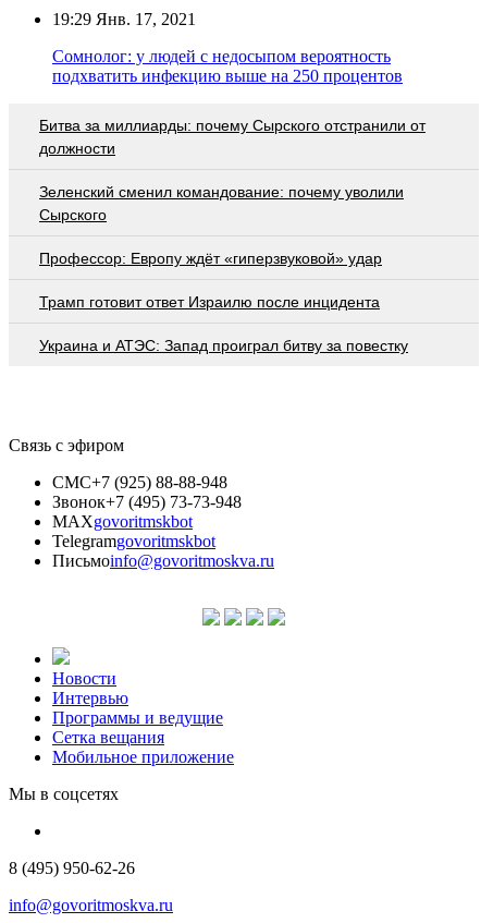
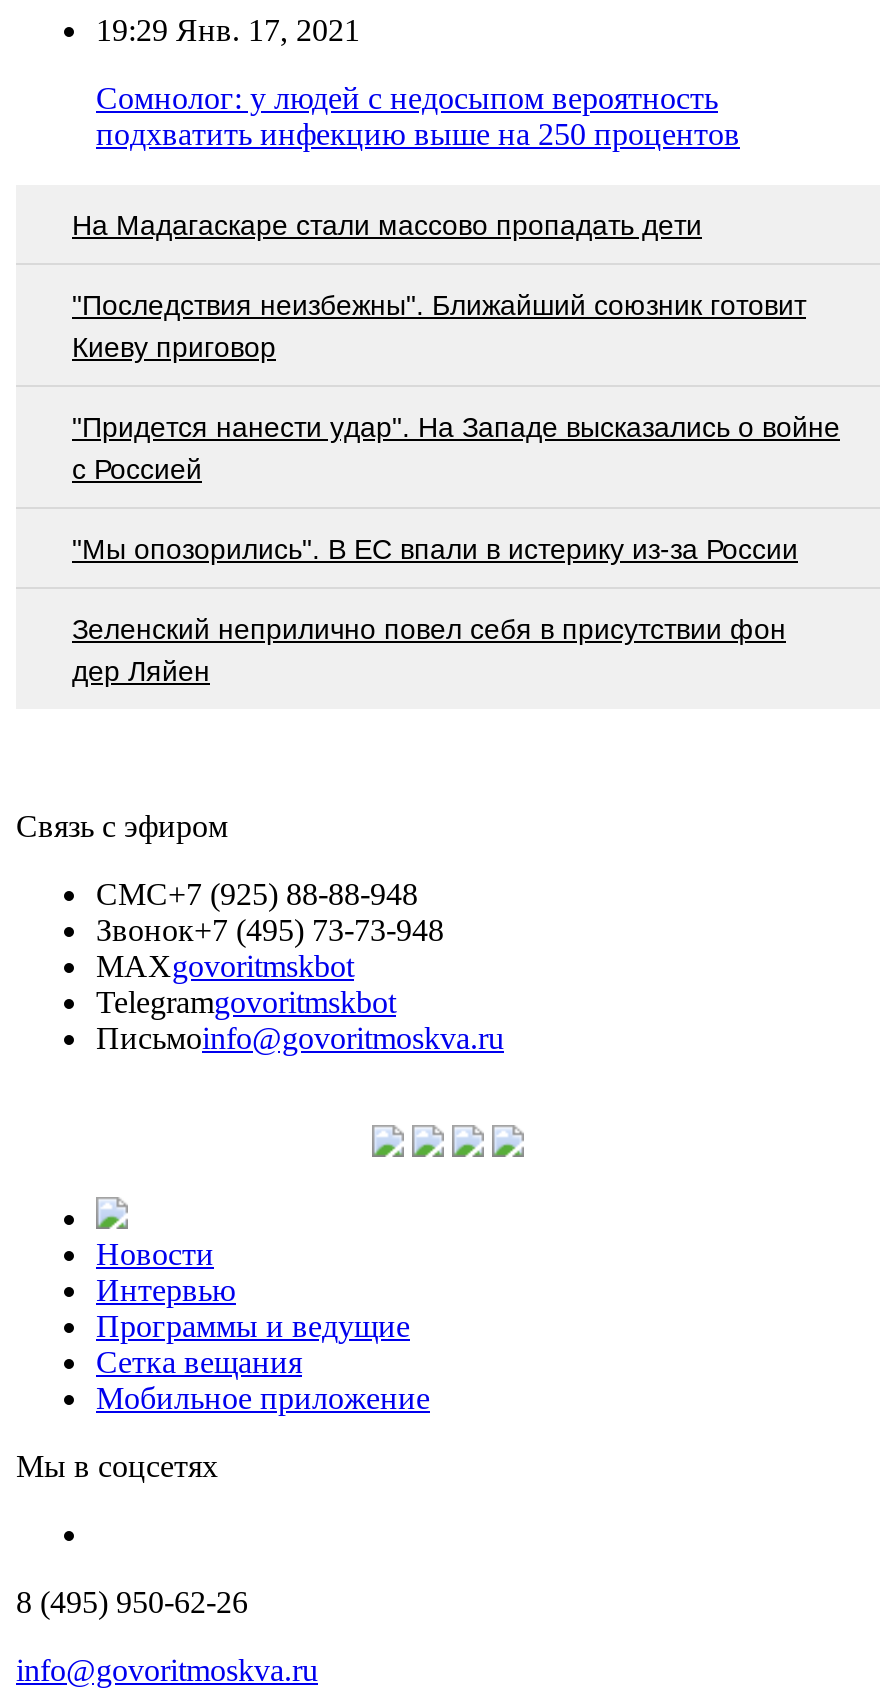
- Битва за миллиарды: почему Сырского отстранили от
- должности
+ На Мадагаскаре стали массово пропадать дети

- Зеленский сменил командование: почему уволили
- Сырского
+ "Последствия неизбежны". Ближайший союзник готовит
+ Киеву приговор

- Профессор: Европу ждёт «гиперзвуковой» удар
+ "Придется нанести удар". На Западе высказались о войне
+ с Россией

- Трамп готовит ответ Израилю после инцидента
+ "Мы опозорились". В ЕС впали в истерику из-за России

- Украина и АТЭС: Запад проиграл битву за повестку
+ Зеленский неприлично повел cебя в присутствии фон
+ дер Ляйен
